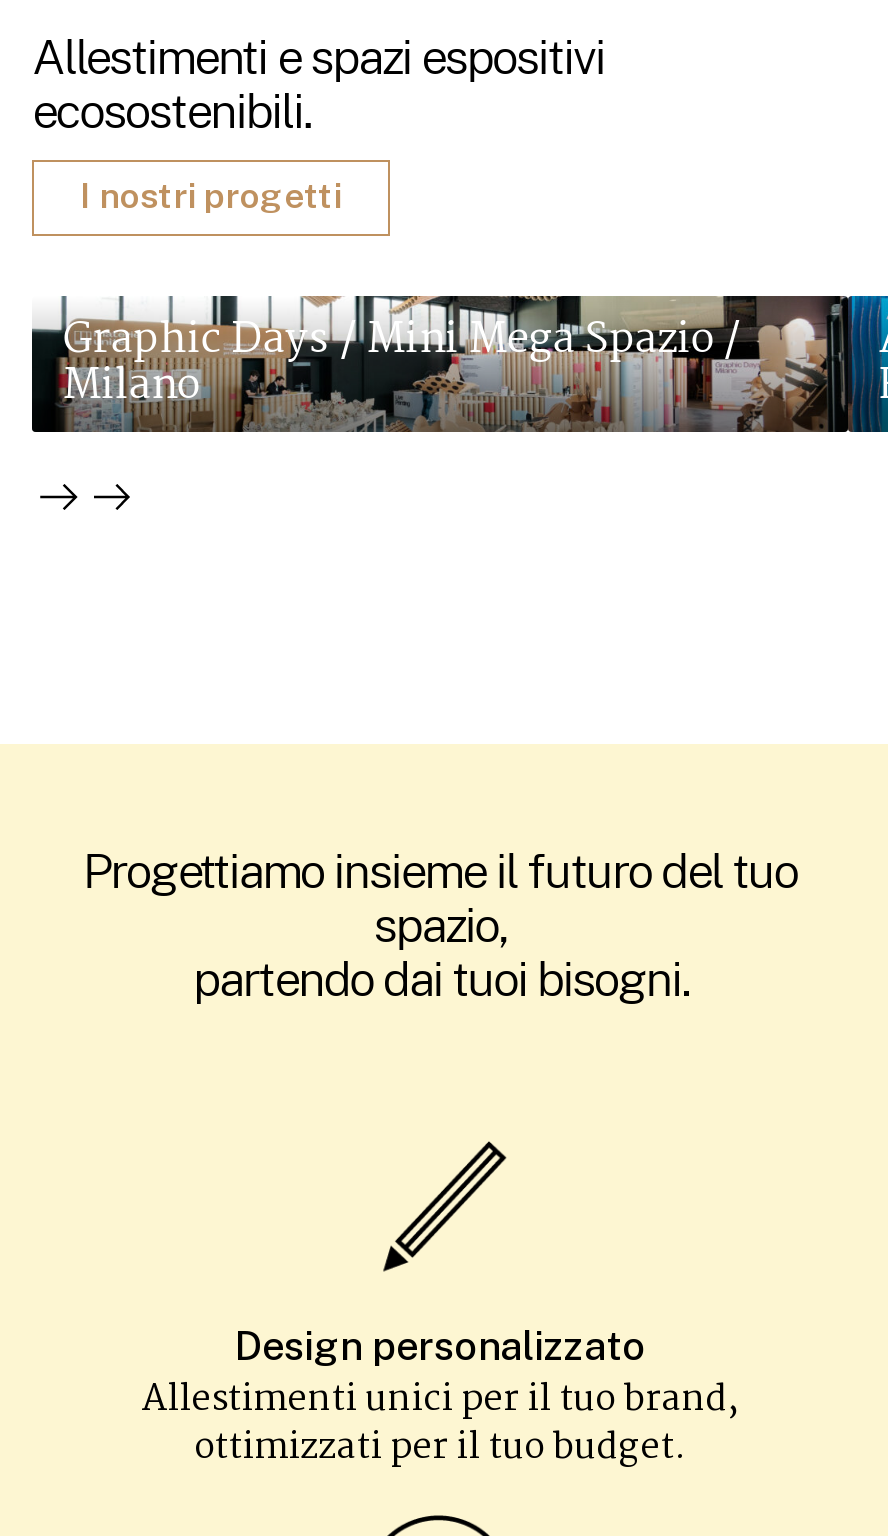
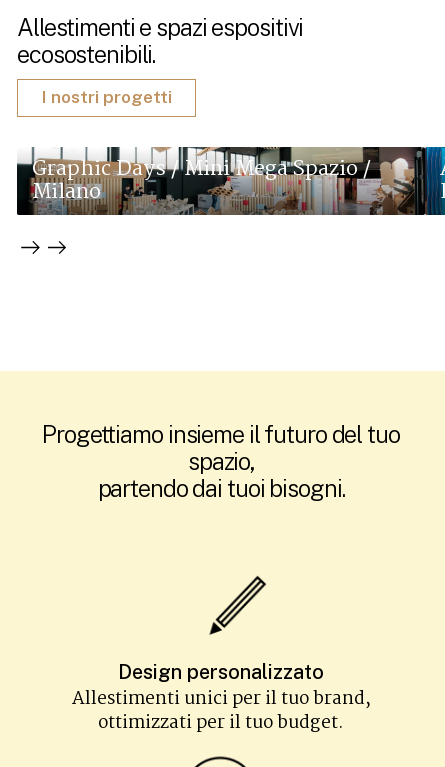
- [image]
+ [image]
